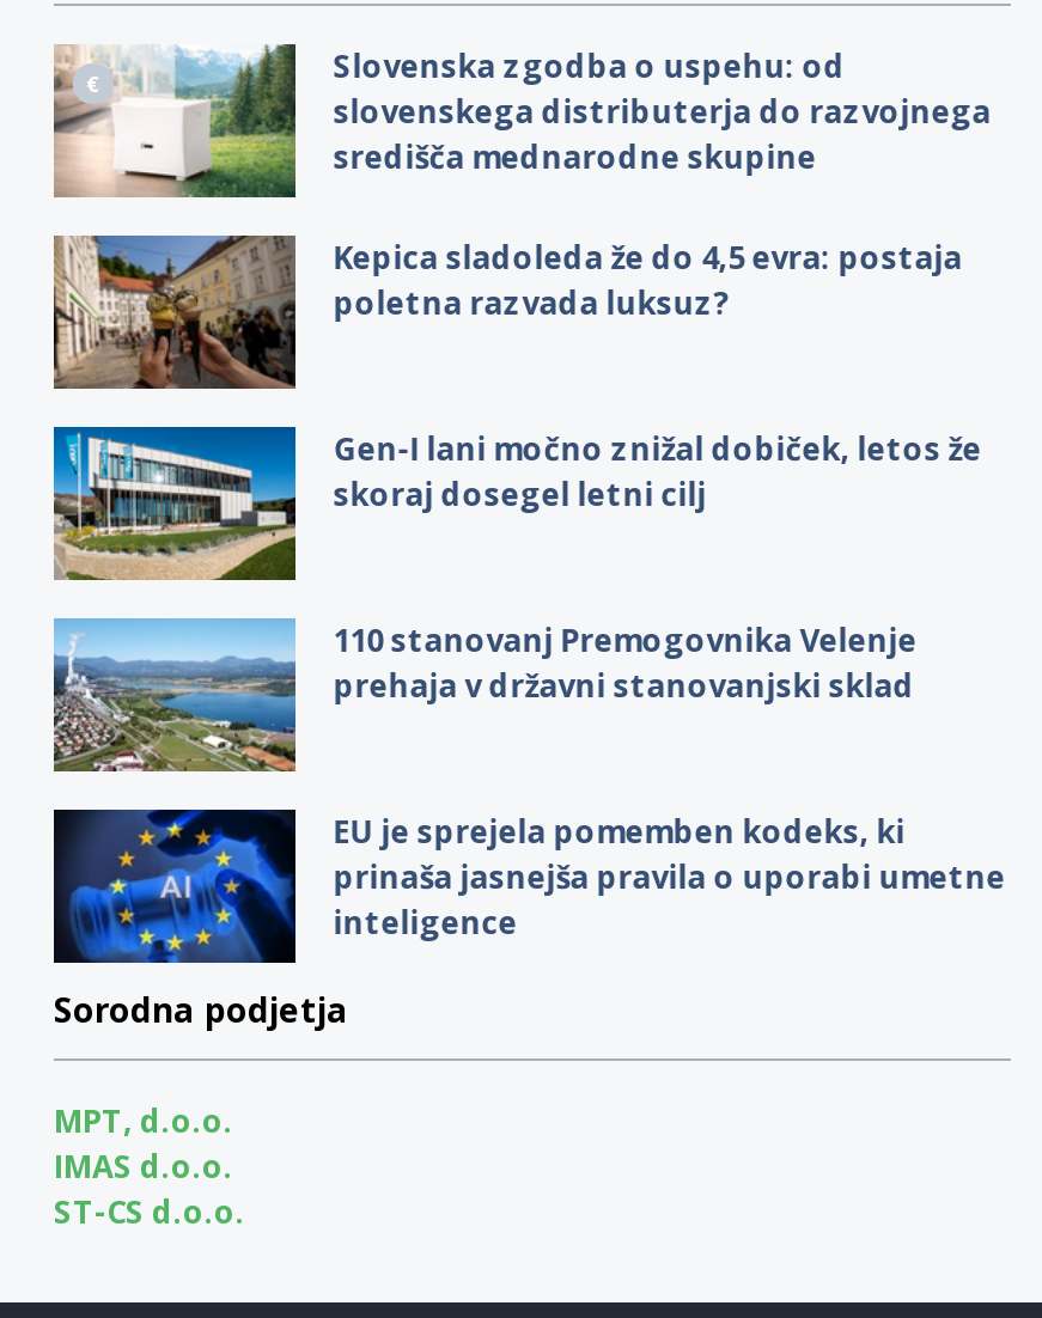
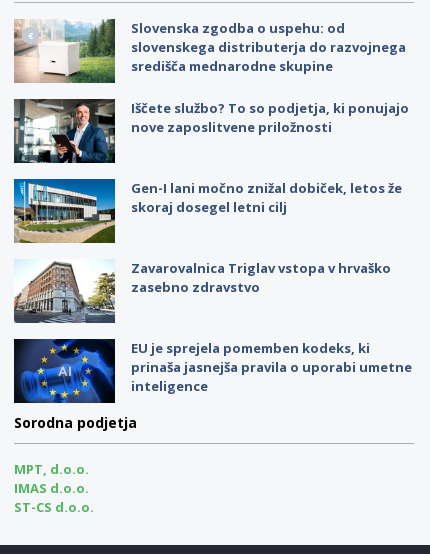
- [image]
- Kepica sladoleda že do 4,5 evra: postaja
- poletna razvada luksuz?
+ [image]
+ Iščete službo? To so podjetja, ki ponujajo
+ nove zaposlitvene priložnosti

- [image]
- 110 stanovanj Premogovnika Velenje
- prehaja v državni stanovanjski sklad
+ [image]
+ Zavarovalnica Triglav vstopa v hrvaško
+ zasebno zdravstvo
